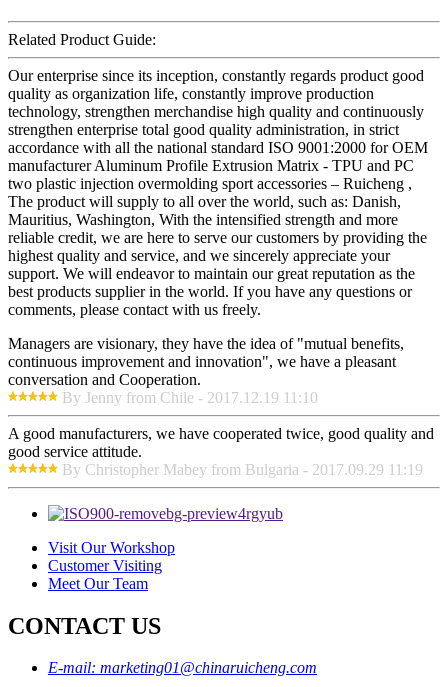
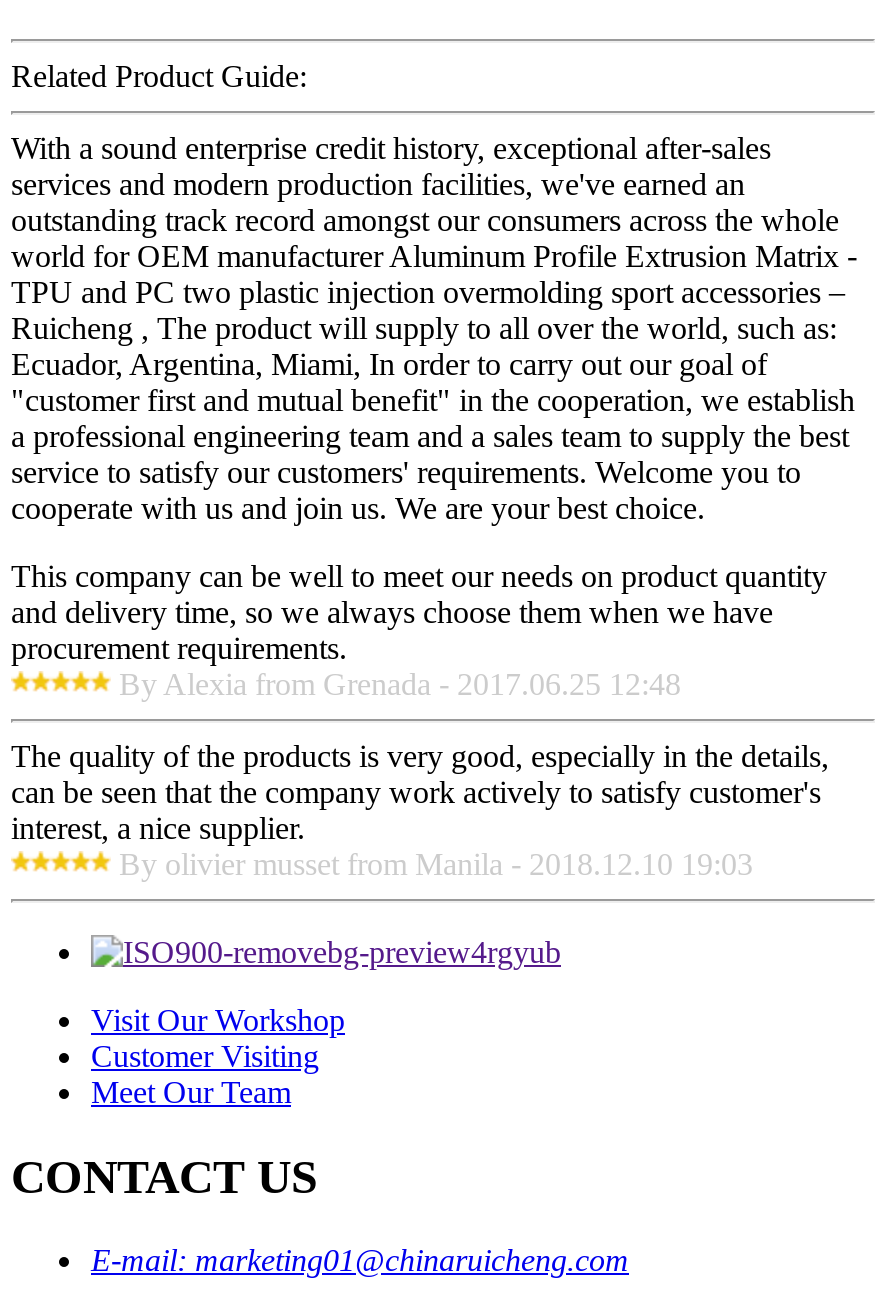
- Our enterprise since its inception, constantly regards product good
- quality as organization life, constantly improve production
- technology, strengthen merchandise high quality and continuously
- strengthen enterprise total good quality administration, in strict
- accordance with all the national standard ISO 9001:2000 for OEM
- manufacturer Aluminum Profile Extrusion Matrix - TPU and PC
- two plastic injection overmolding sport accessories – Ruicheng ,
- The product will supply to all over the world, such as: Danish,
- Mauritius, Washington, With the intensified strength and more
- reliable credit, we are here to serve our customers by providing the
- highest quality and service, and we sincerely appreciate your
- support. We will endeavor to maintain our great reputation as the
- best products supplier in the world. If you have any questions or
- comments, please contact with us freely.
+ With a sound enterprise credit history, exceptional after-sales
+ services and modern production facilities, we've earned an
+ outstanding track record amongst our consumers across the whole
+ world for OEM manufacturer Aluminum Profile Extrusion Matrix -
+ TPU and PC two plastic injection overmolding sport accessories –
+ Ruicheng , The product will supply to all over the world, such as:
+ Ecuador, Argentina, Miami, In order to carry out our goal of
+ "customer first and mutual benefit" in the cooperation, we establish
+ a professional engineering team and a sales team to supply the best
+ service to satisfy our customers' requirements. Welcome you to
+ cooperate with us and join us. We are your best choice.

- Managers are visionary, they have the idea of "mutual benefits,
- continuous improvement and innovation", we have a pleasant
- conversation and Cooperation.
- By Jenny from Chile - 2017.12.19 11:10
+ This company can be well to meet our needs on product quantity
+ and delivery time, so we always choose them when we have
+ procurement requirements.
+ By Alexia from Grenada - 2017.06.25 12:48

- A good manufacturers, we have cooperated twice, good quality and
- good service attitude.
- By Christopher Mabey from Bulgaria - 2017.09.29 11:19
+ The quality of the products is very good, especially in the details,
+ can be seen that the company work actively to satisfy customer's
+ interest, a nice supplier.
+ By olivier musset from Manila - 2018.12.10 19:03
